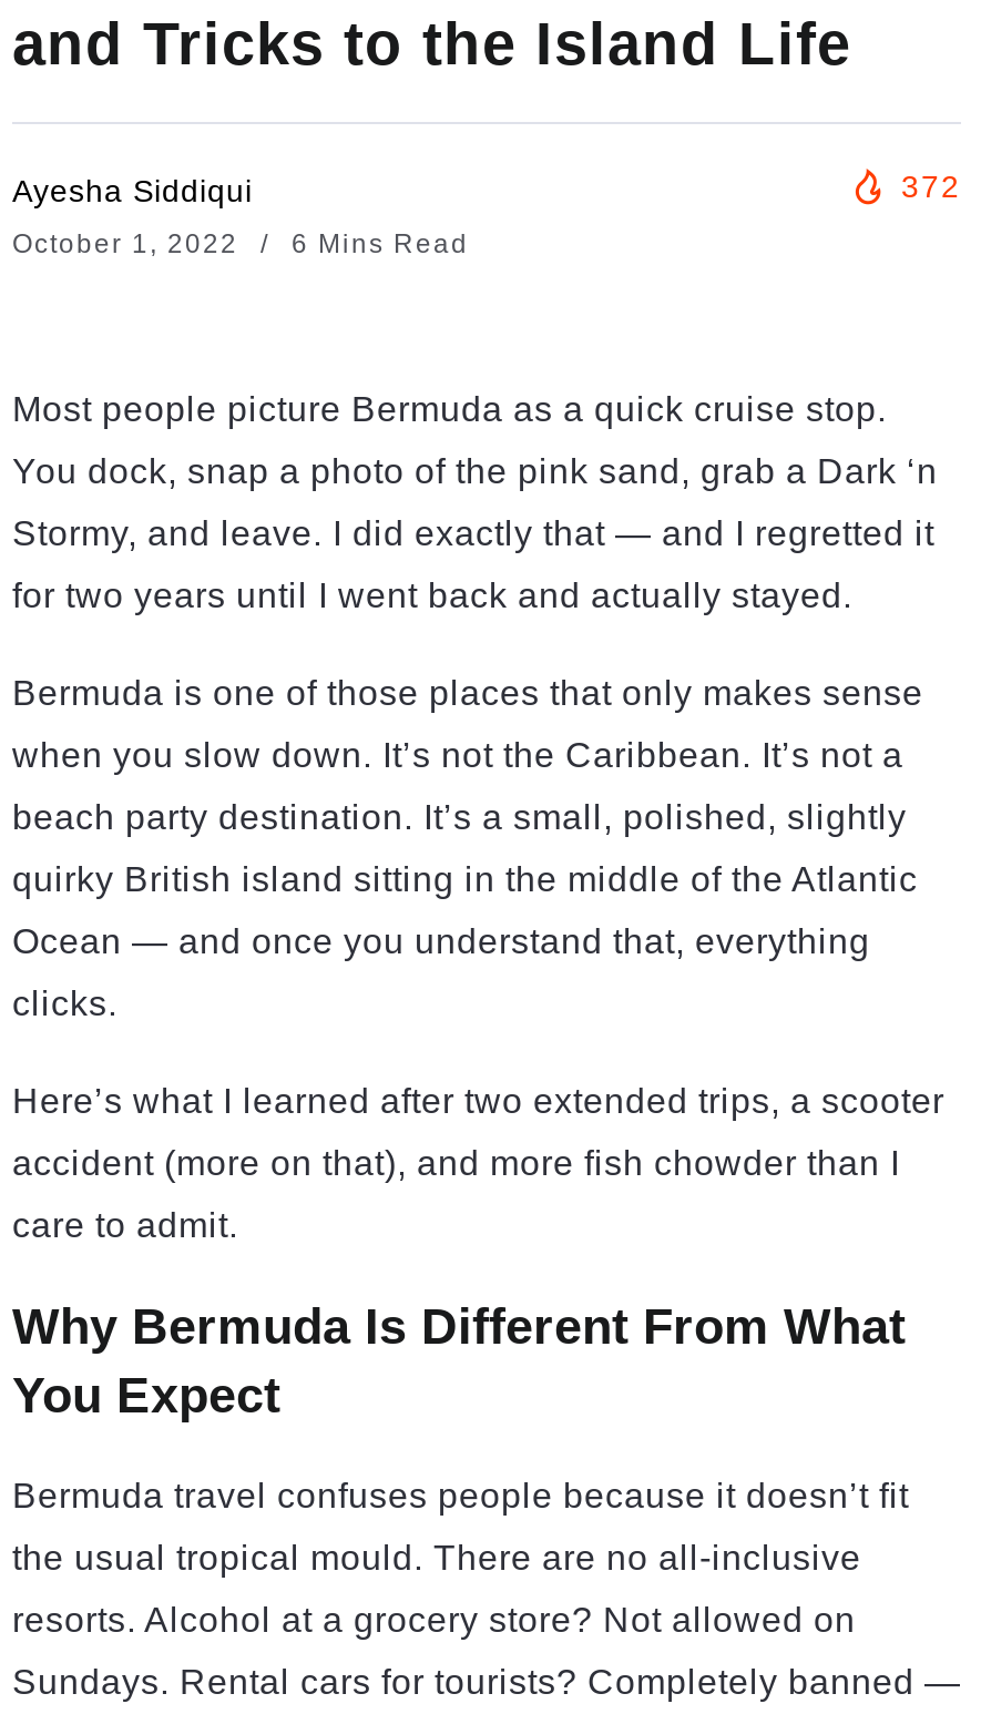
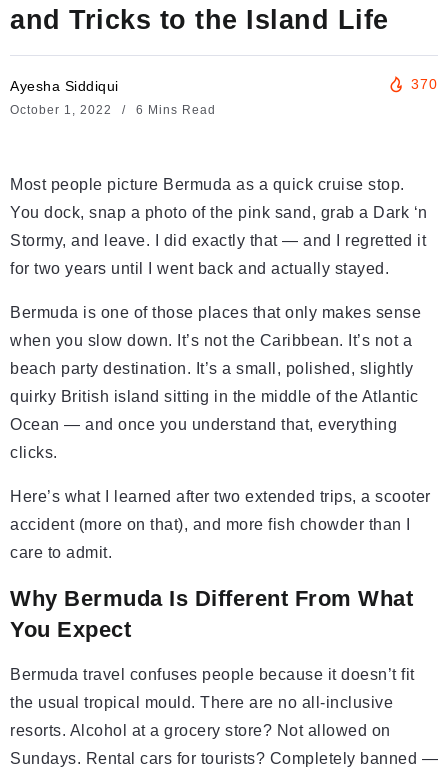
- 372
+ 370
